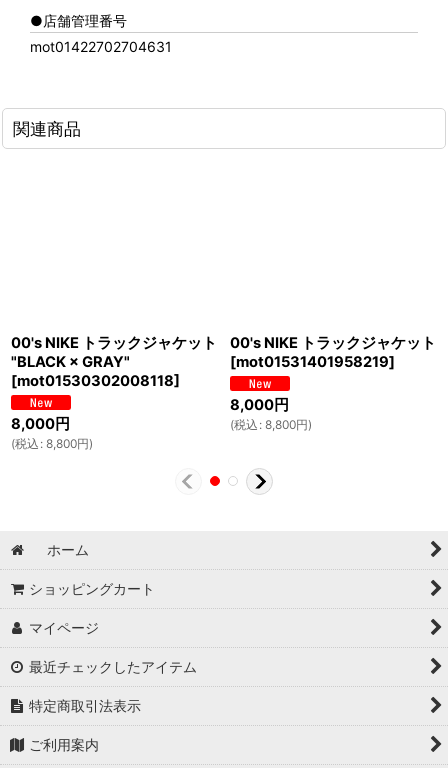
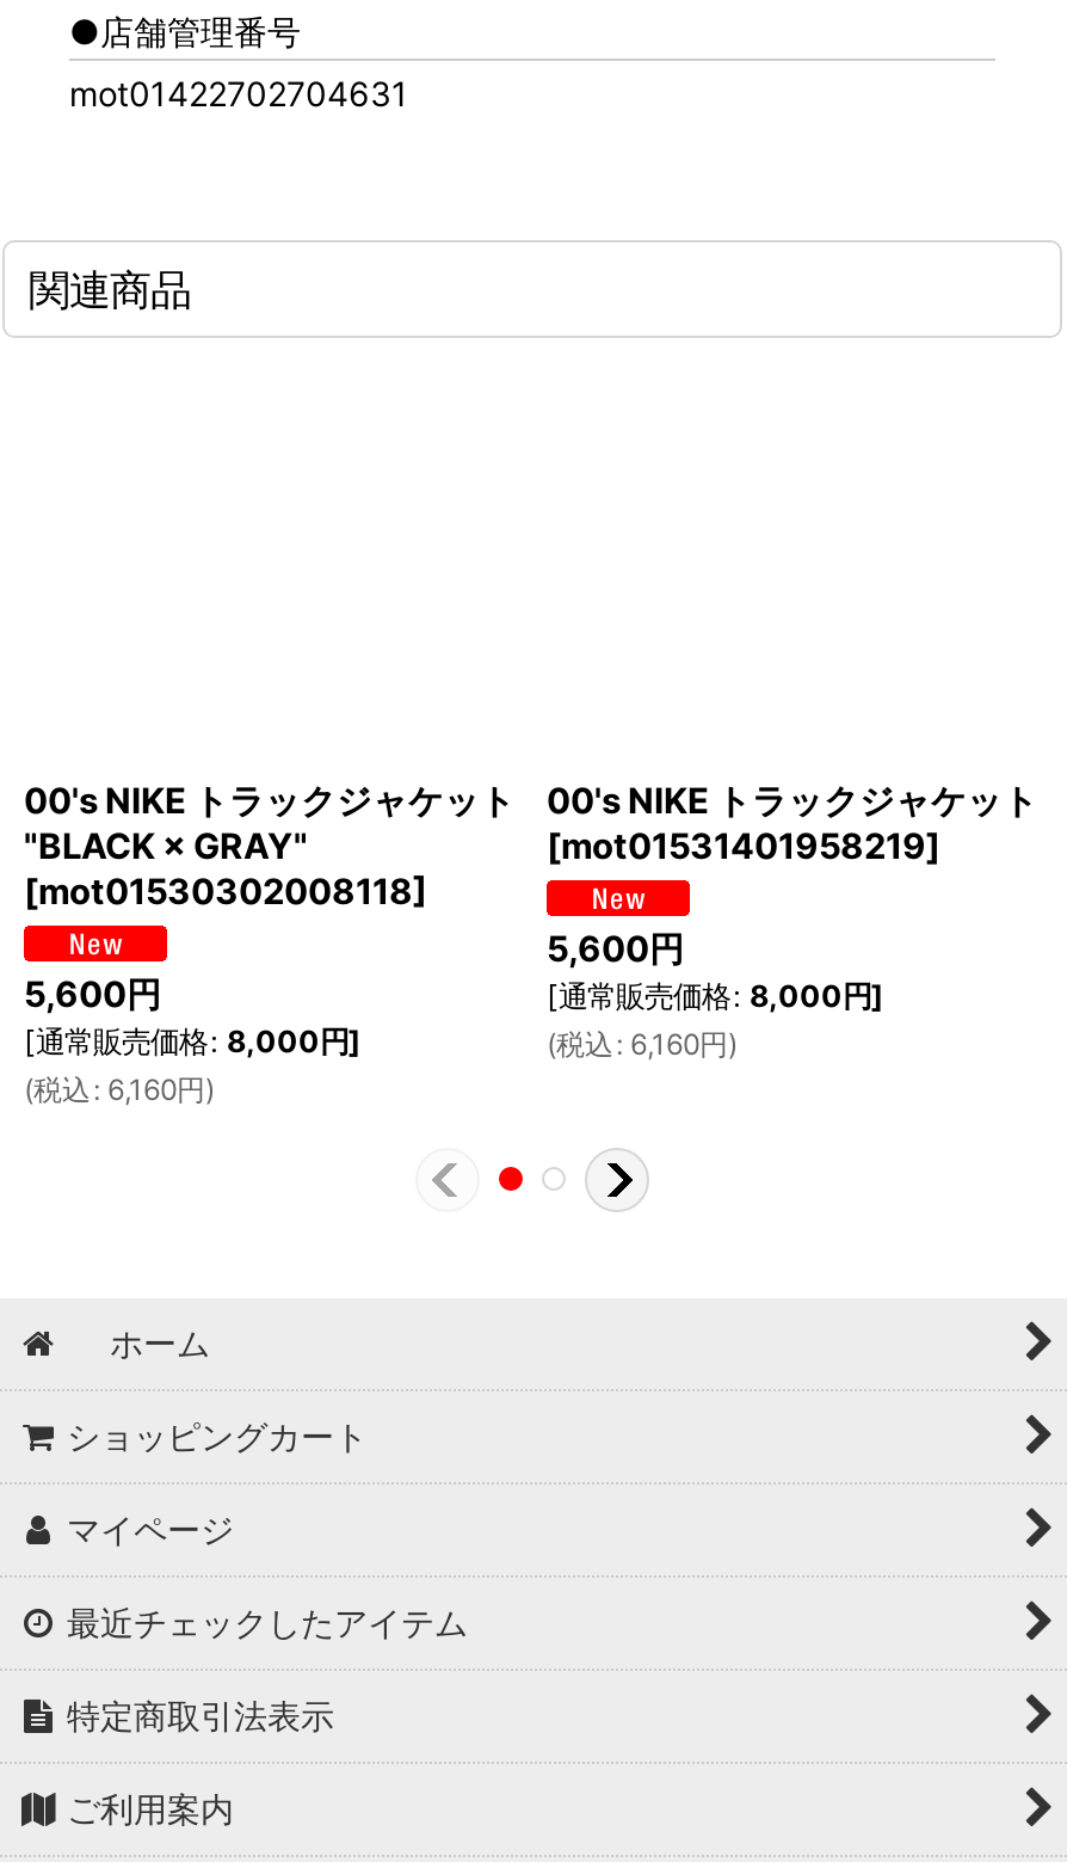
- 8,000円
- (税込: 8,800円)
+ 5,600円
+ [通常販売価格: 8,000円]
+ (税込: 6,160円)

- 8,000円
- (税込: 8,800円)
+ 5,600円
+ [通常販売価格: 8,000円]
+ (税込: 6,160円)
